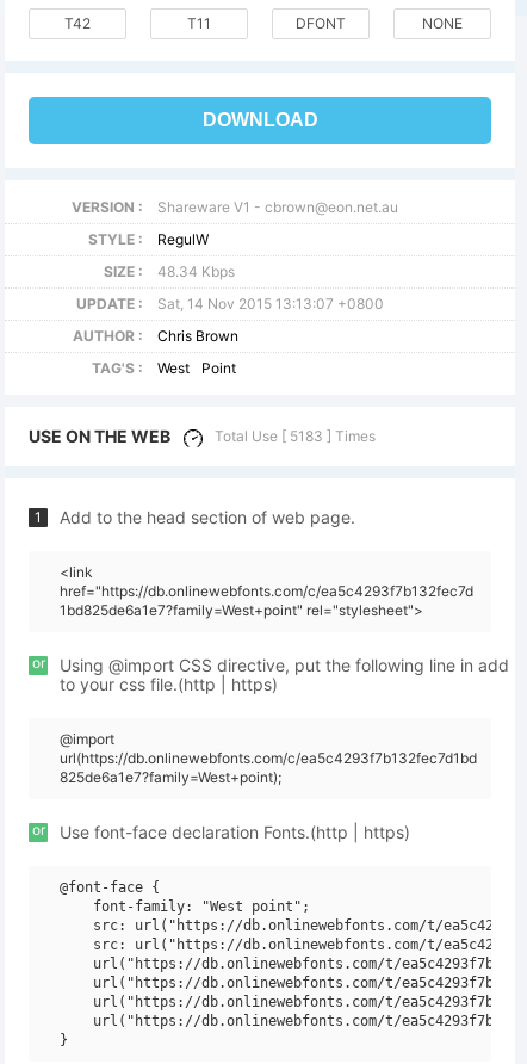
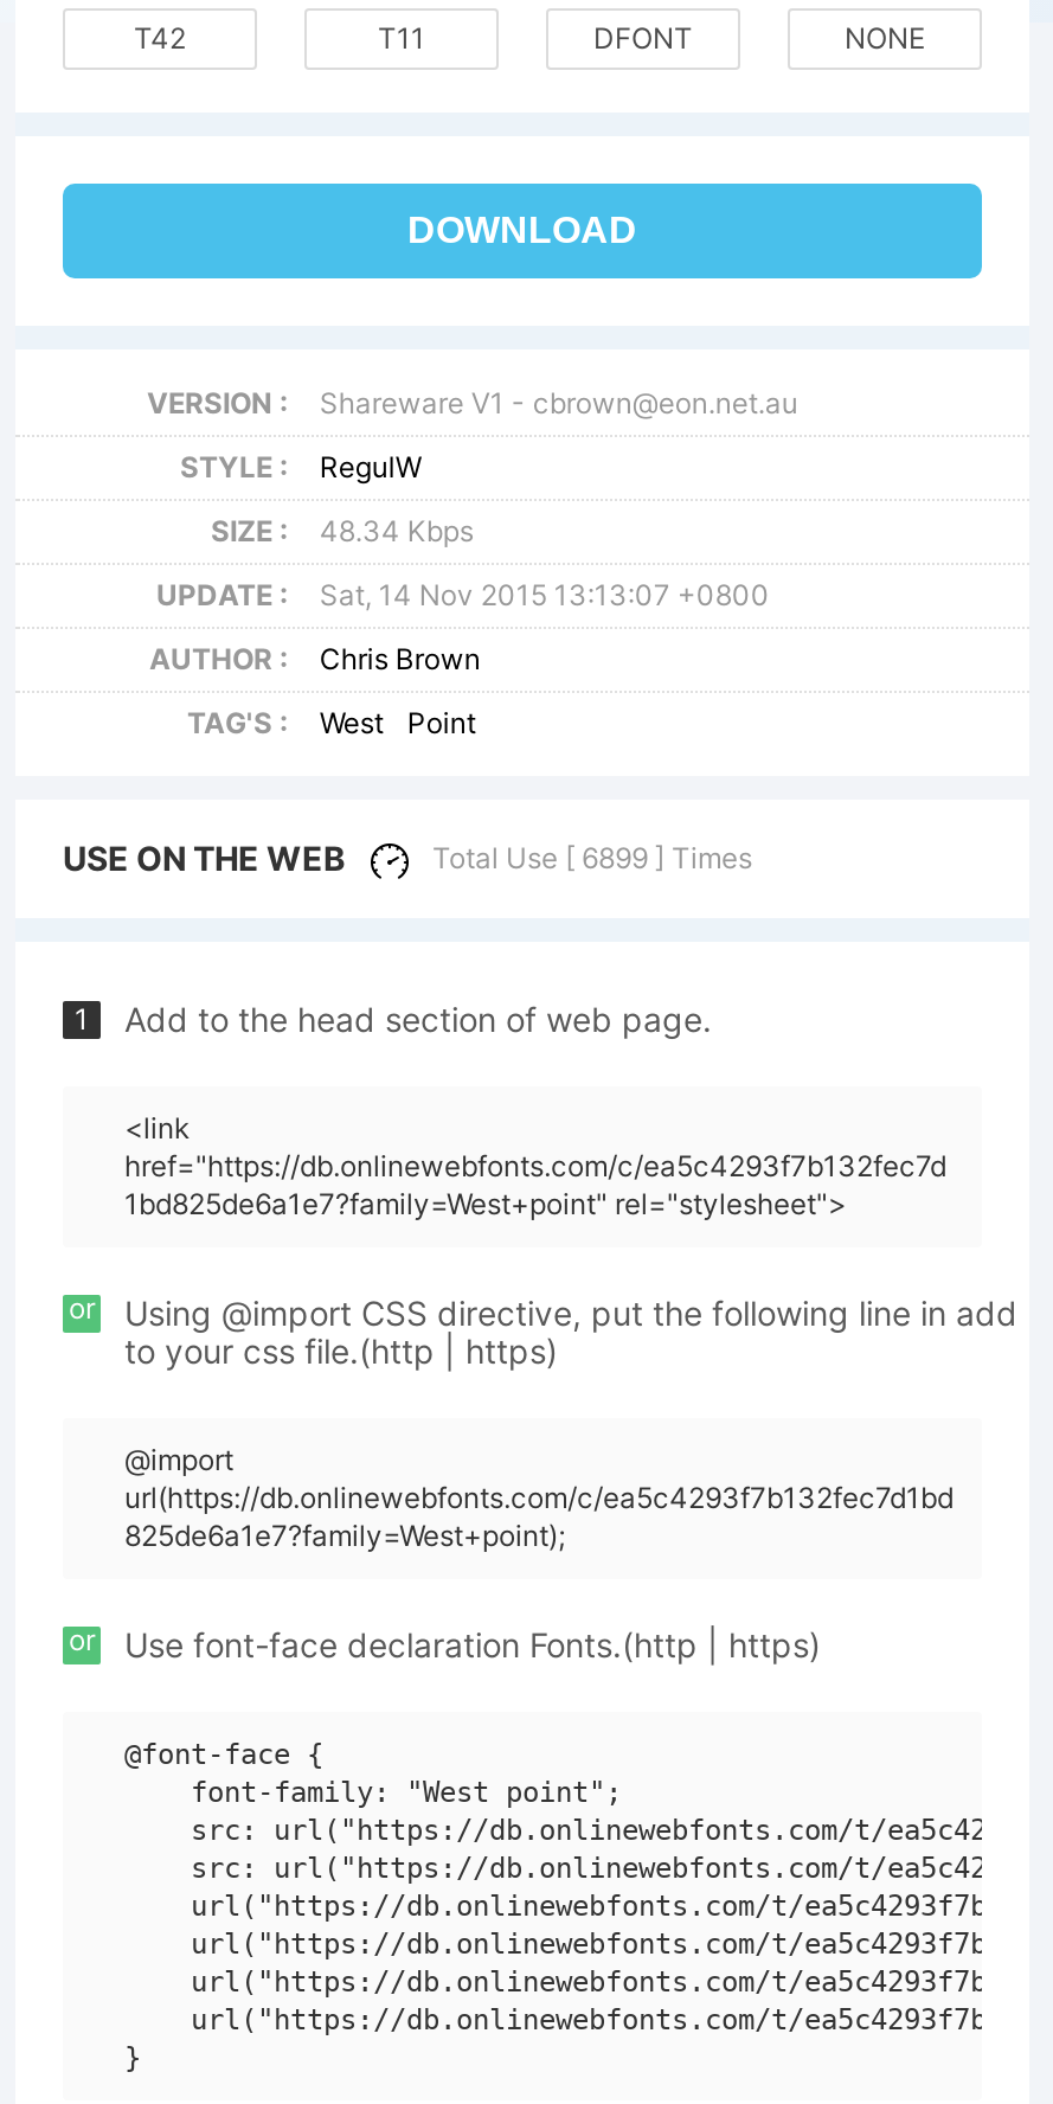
- Total Use [ 5183 ] Times
+ Total Use [ 6899 ] Times
